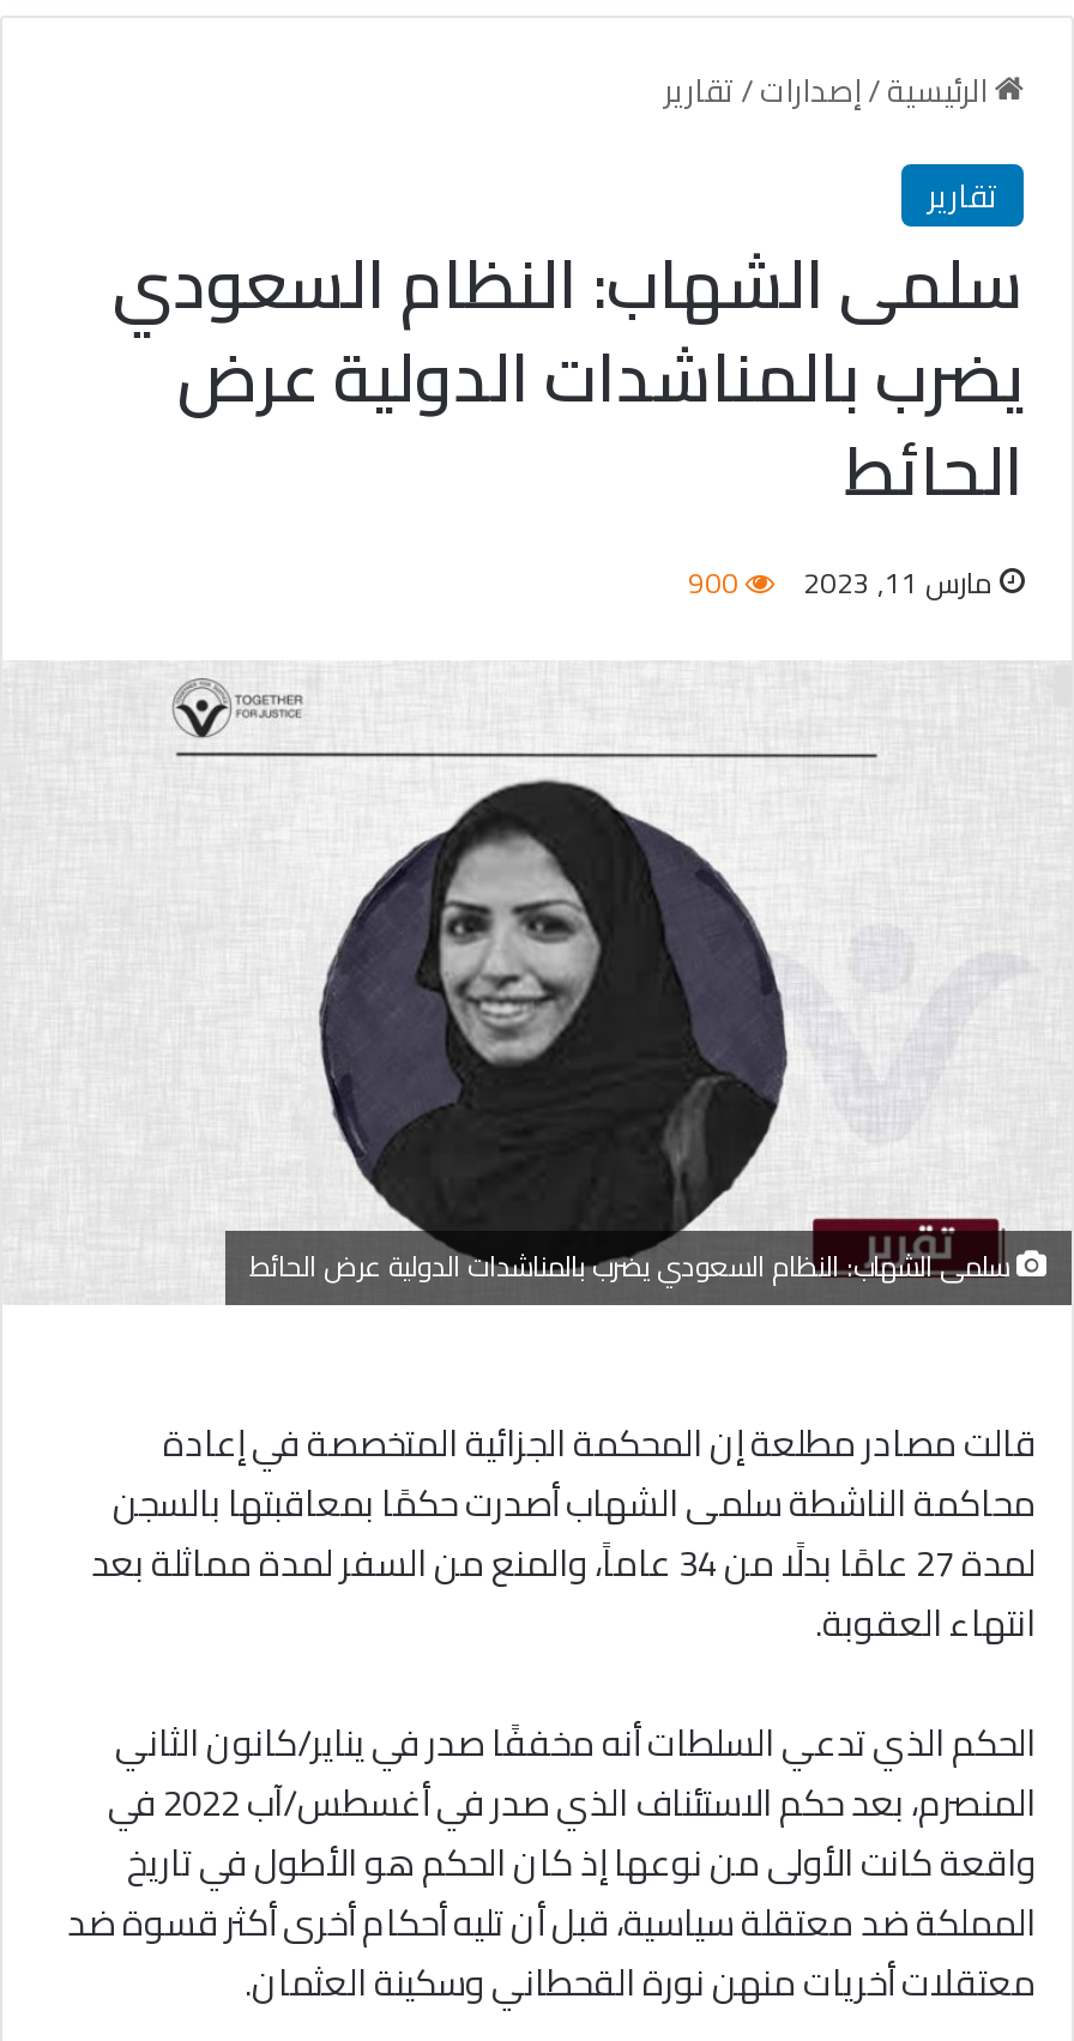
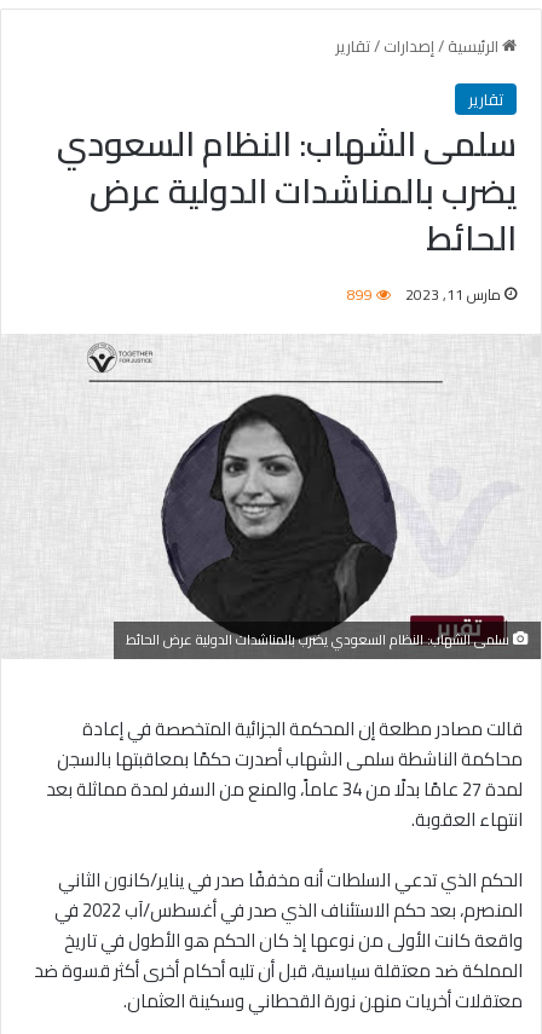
- 900
+ 899
